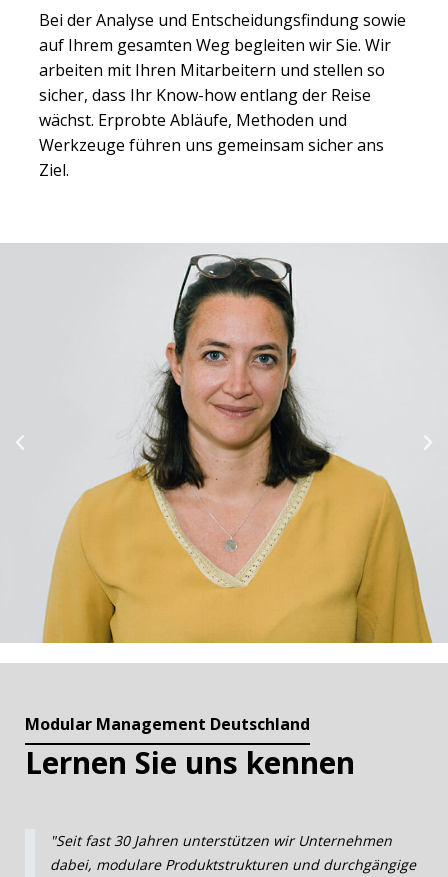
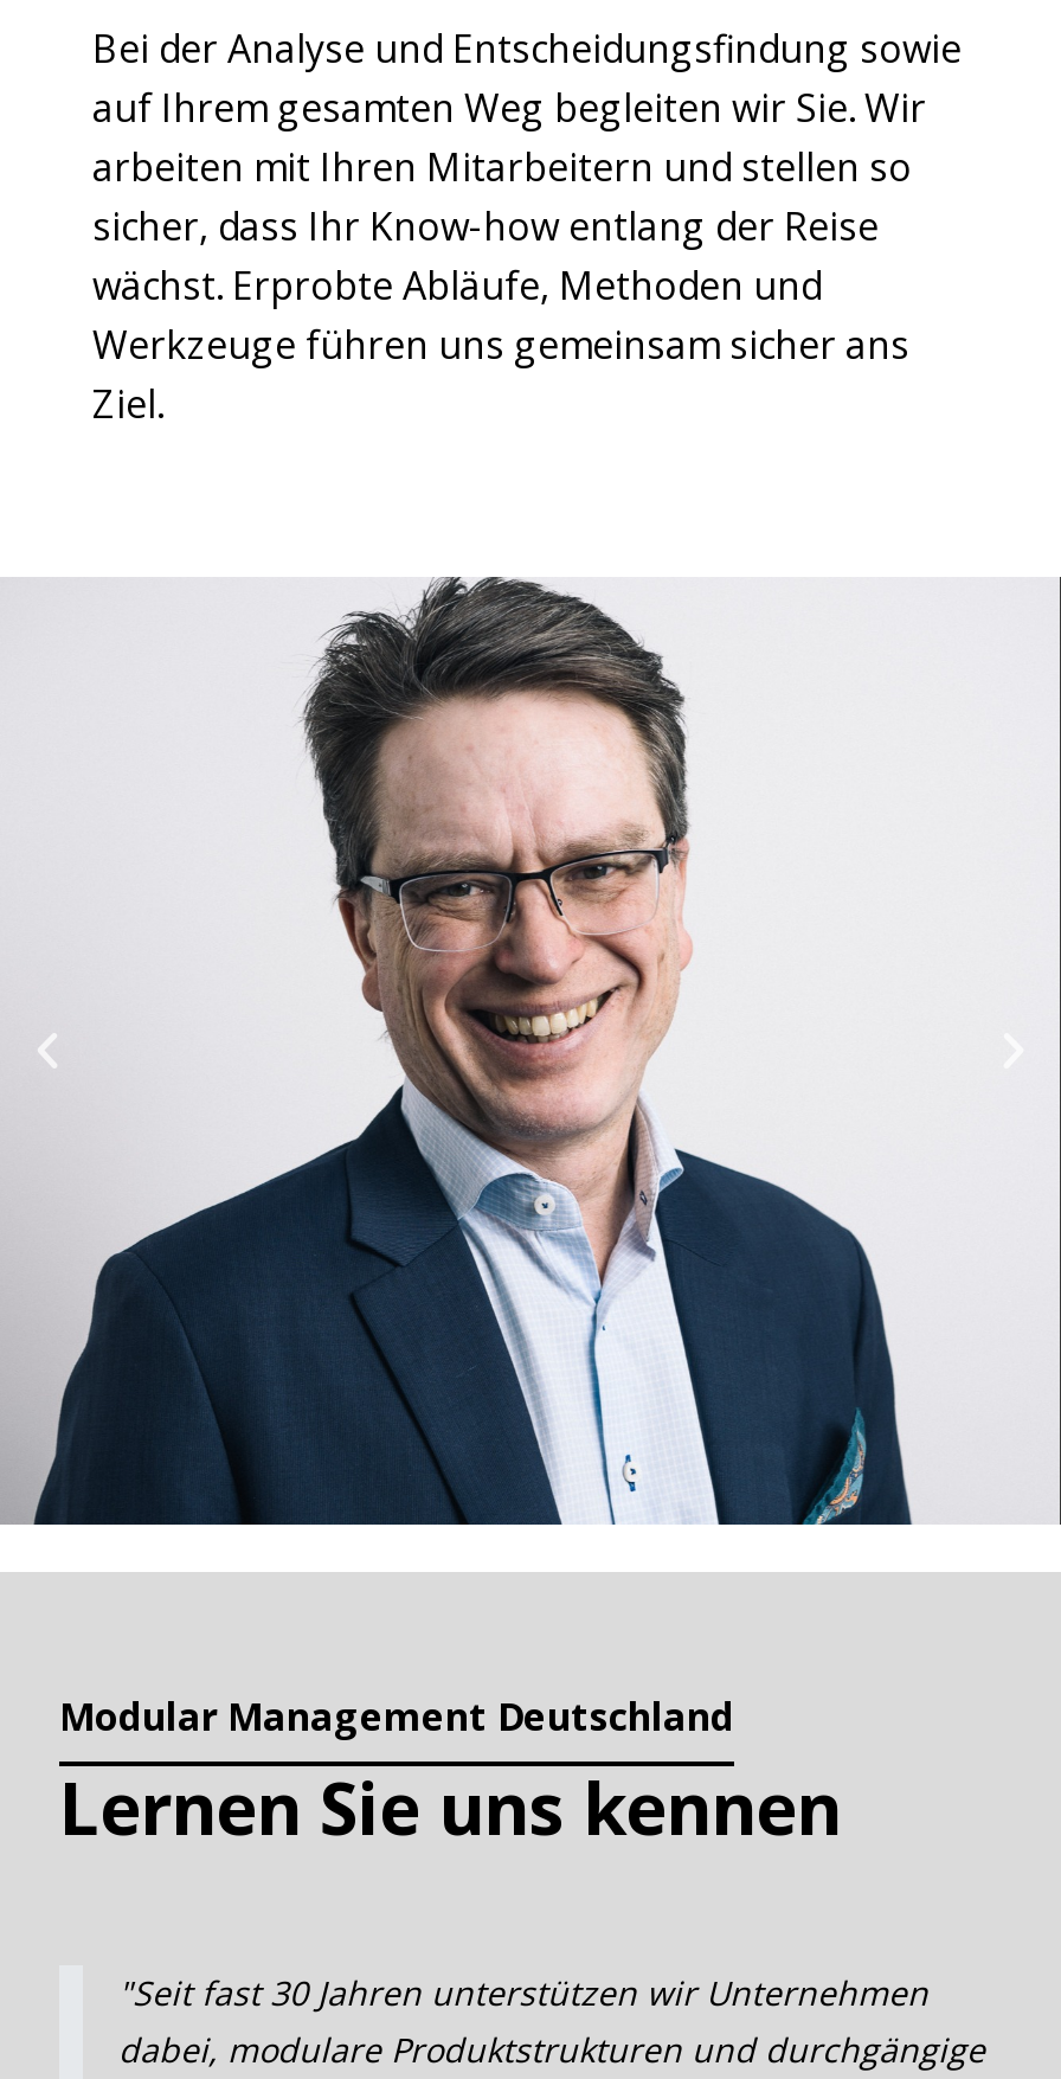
- [image]
+ [image]
